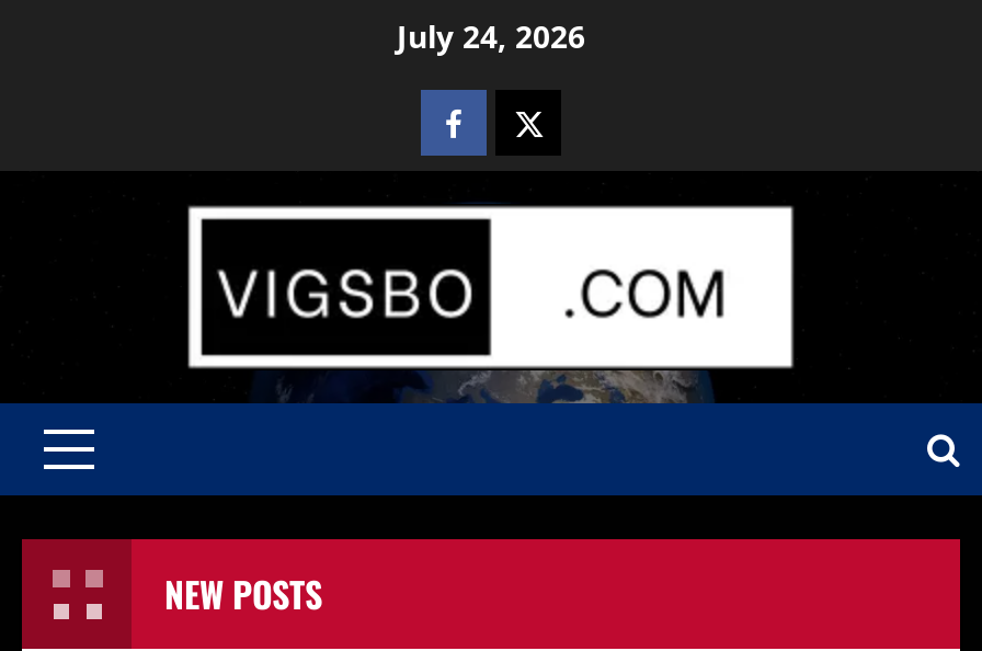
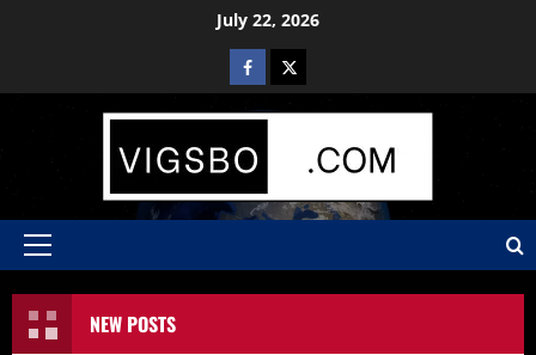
- July 24, 2026
+ July 22, 2026
